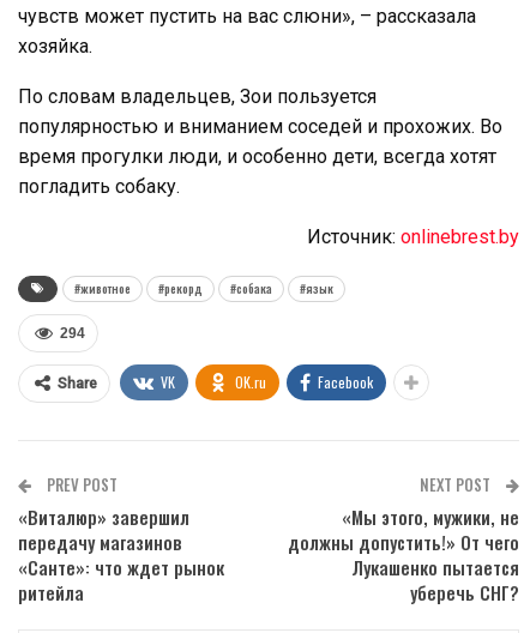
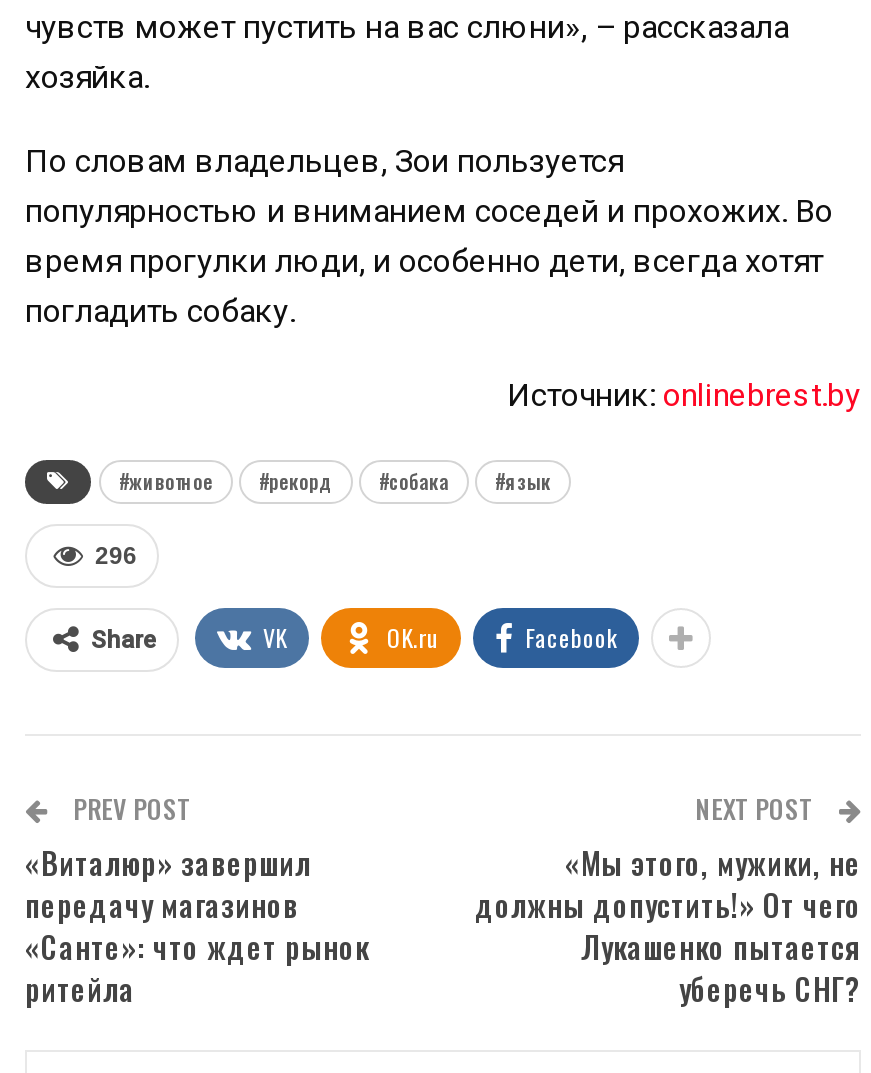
- 294
+ 296
